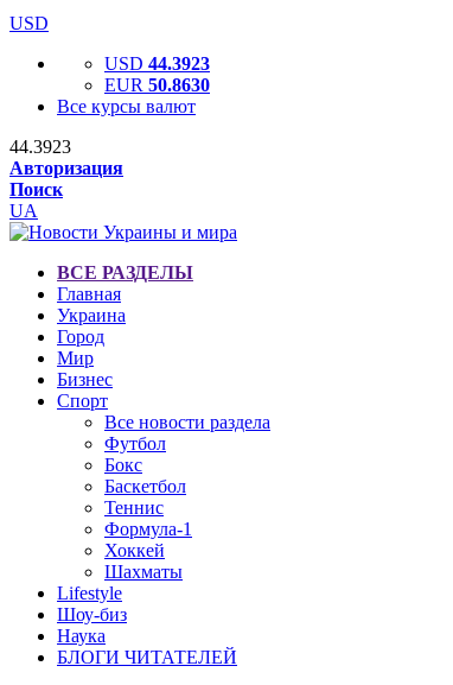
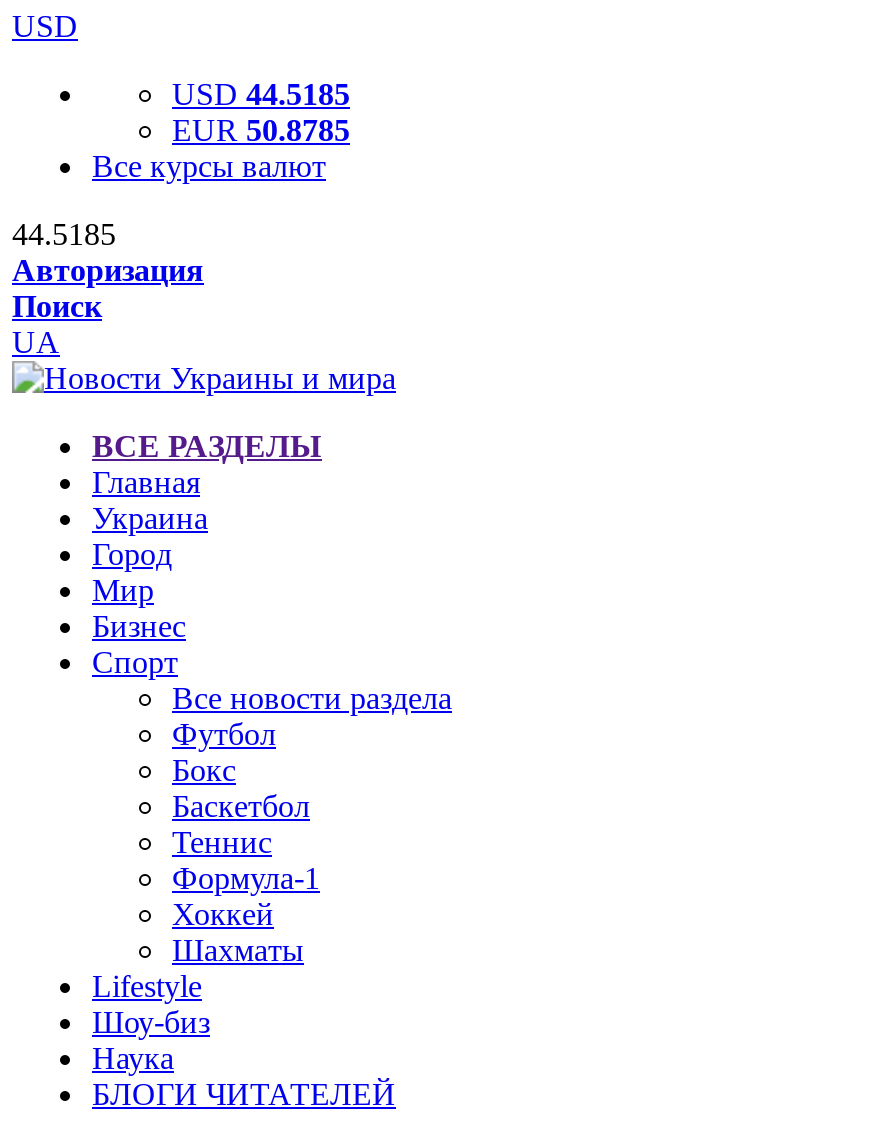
- USD 44.3923
+ USD 44.5185

- EUR 50.8630
+ EUR 50.8785

- 44.3923
+ 44.5185
